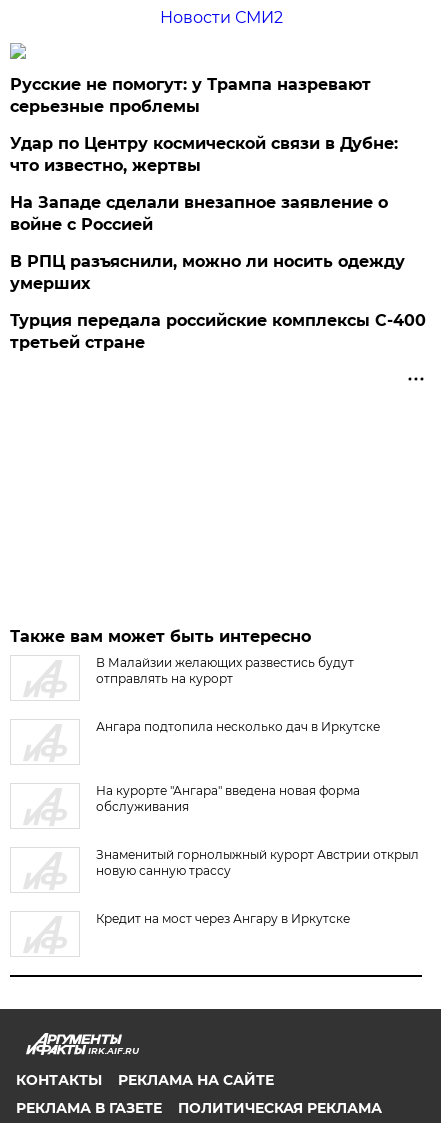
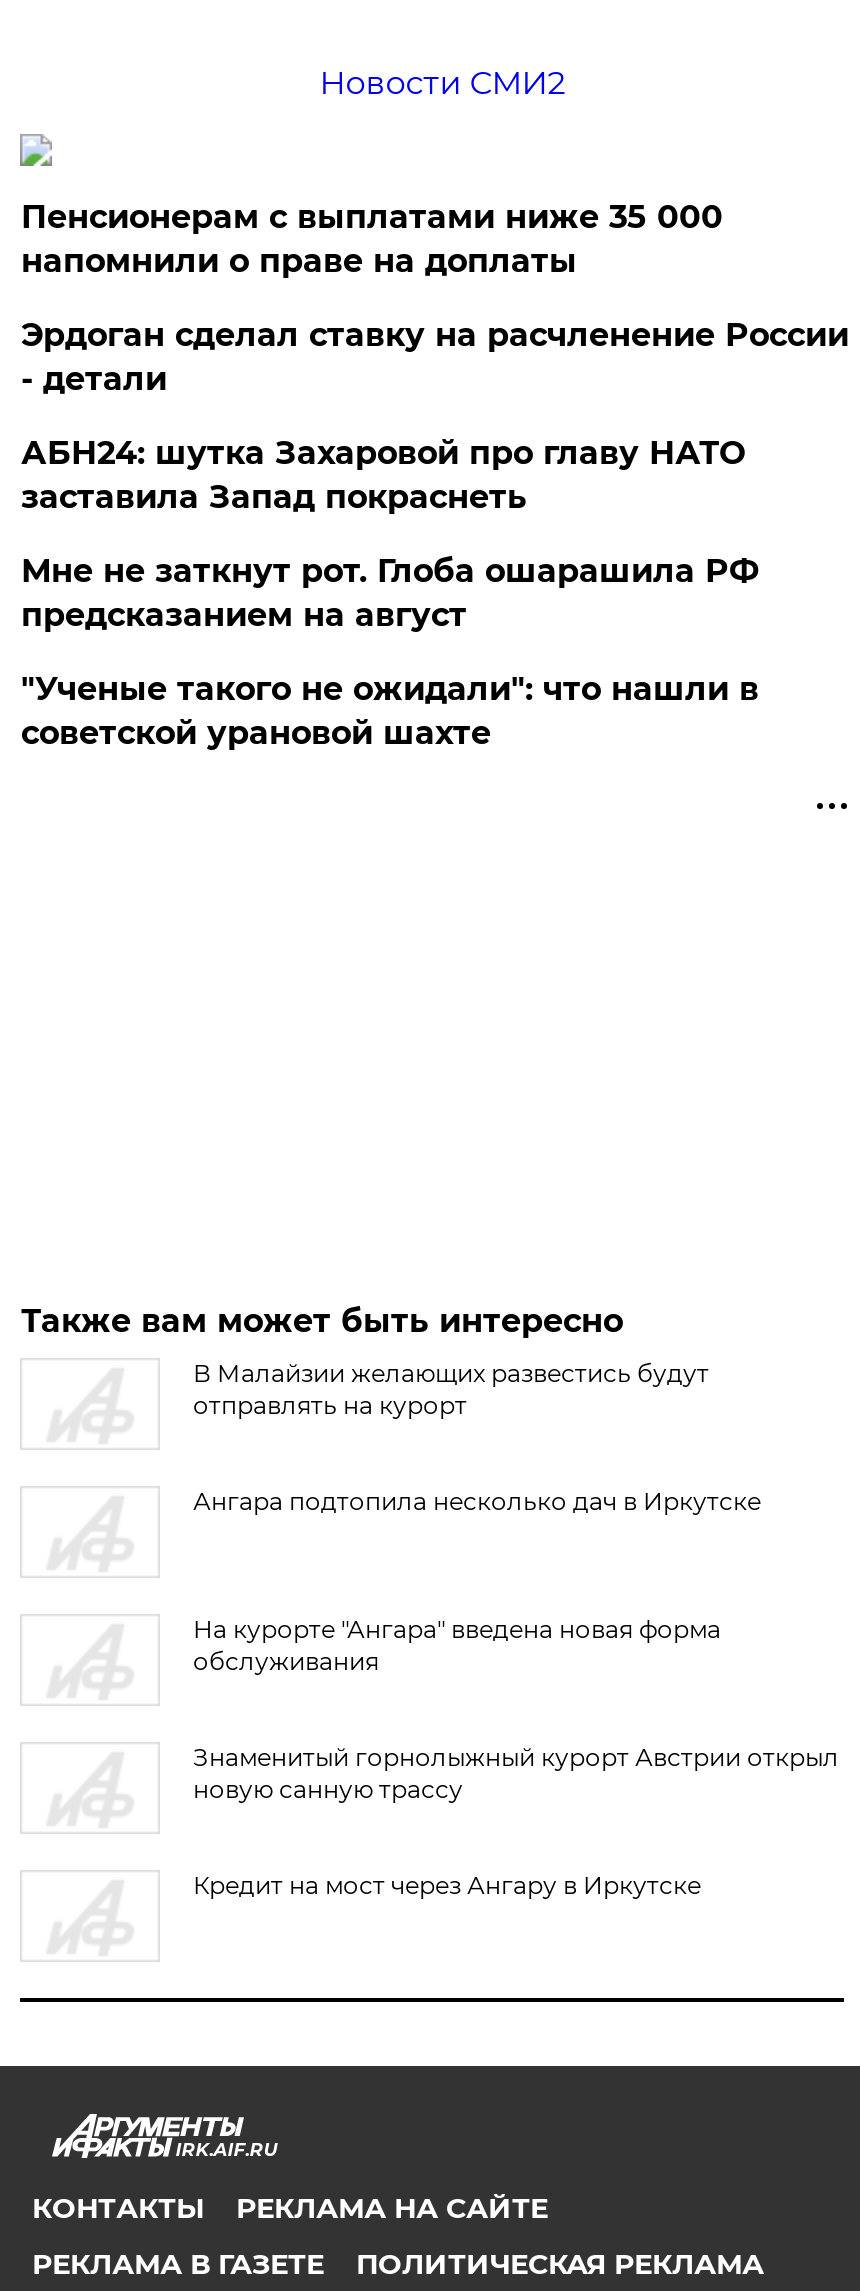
- Русские не помогут: у Трампа назревают
- серьезные проблемы
+ Пенсионерам с выплатами ниже 35 000
+ напомнили о праве на доплаты

- Удар по Центру космической связи в Дубне:
- что известно, жертвы
+ Эрдоган сделал ставку на расчленение России
+ - детали

- На Западе сделали внезапное заявление о
- войне с Россией
+ АБН24: шутка Захаровой про главу НАТО
+ заставила Запад покраснеть

- В РПЦ разъяснили, можно ли носить одежду
- умерших
+ Мне не заткнут рот. Глоба ошарашила РФ
+ предсказанием на август

- Турция передала российские комплексы С-400
- третьей стране
+ "Ученые такого не ожидали": что нашли в
+ советской урановой шахте
